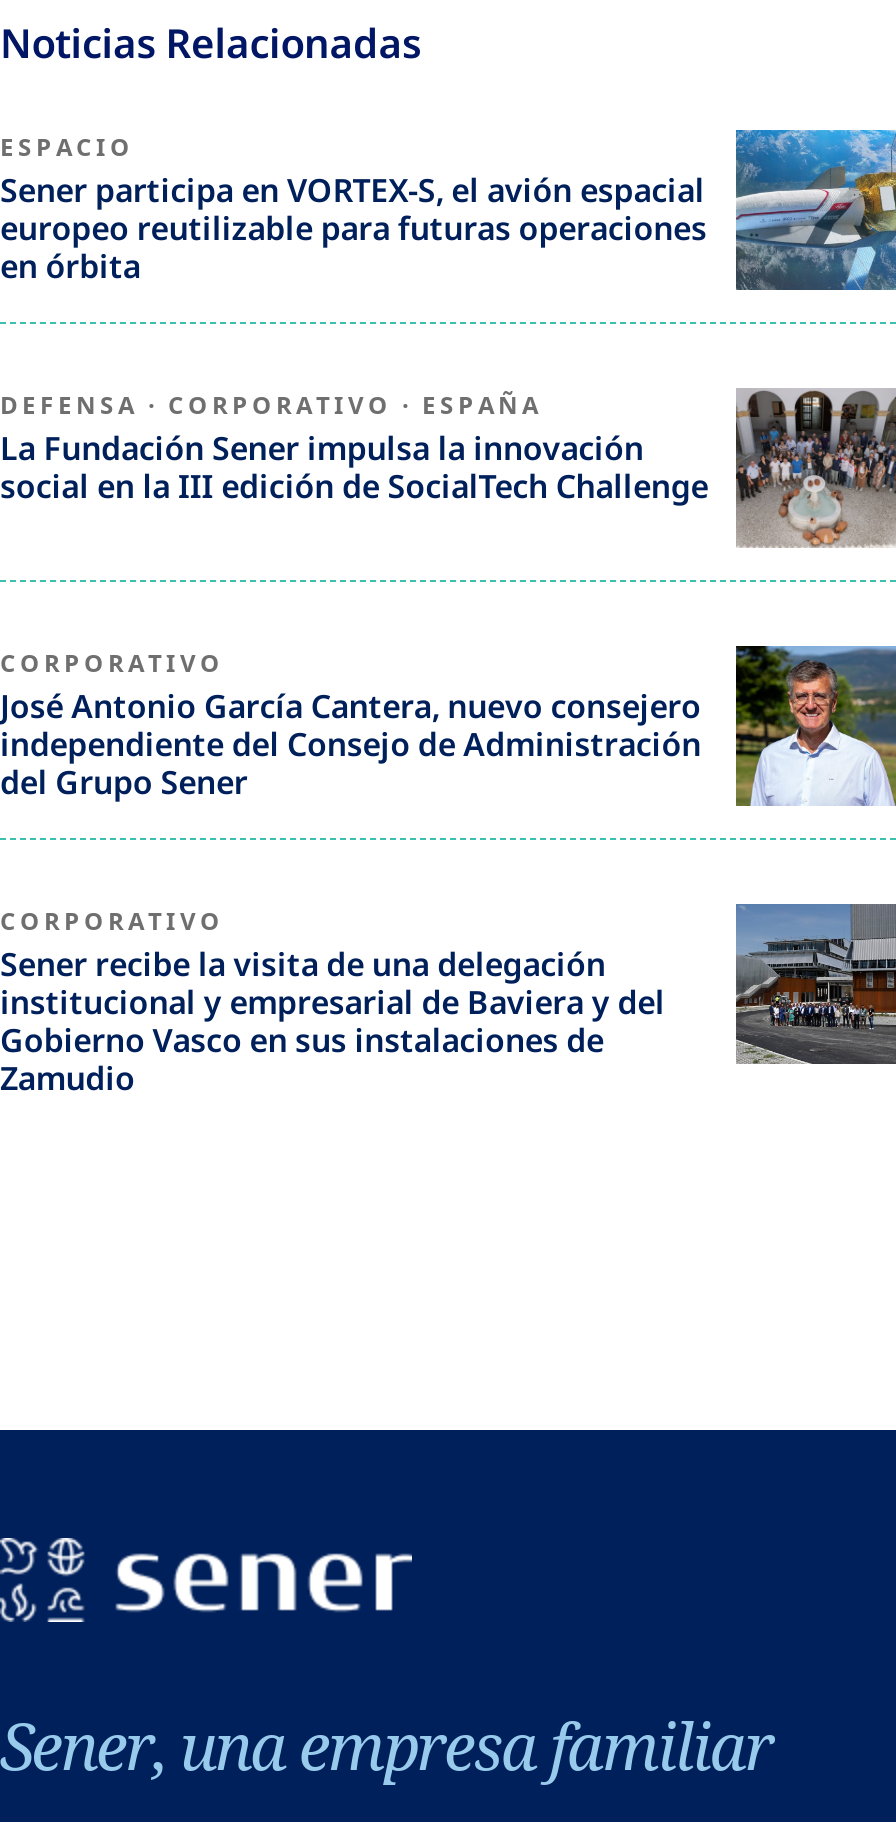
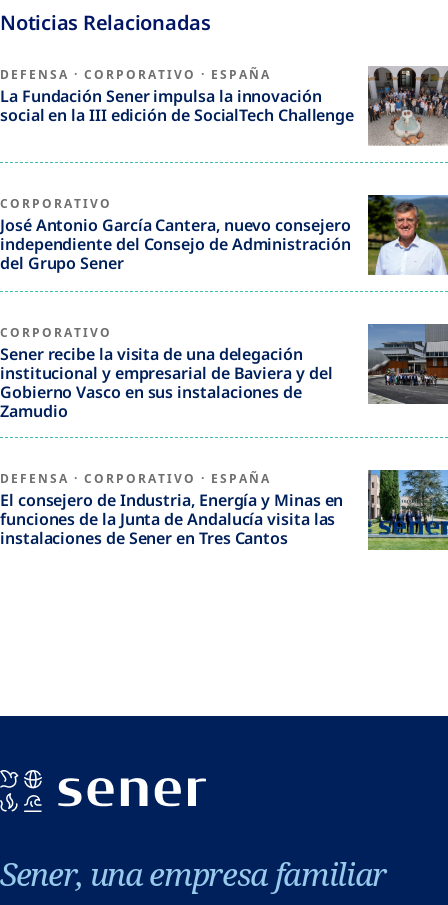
- [image]
- ESPACIO
- Sener participa en VORTEX-S, el avión espacial
- europeo reutilizable para futuras operaciones
- en órbita

moved up: [image] | DEFENSA · CORPORATIVO · ESPAÑA | La Fundación Sener impulsa la innovación | ... | Gobierno Vasco en sus instalaciones de | Zamudio

+ [image]
+ DEFENSA · CORPORATIVO · ESPAÑA
+ El consejero de Industria, Energía y Minas en
+ funciones de la Junta de Andalucía visita las
+ instalaciones de Sener en Tres Cantos
